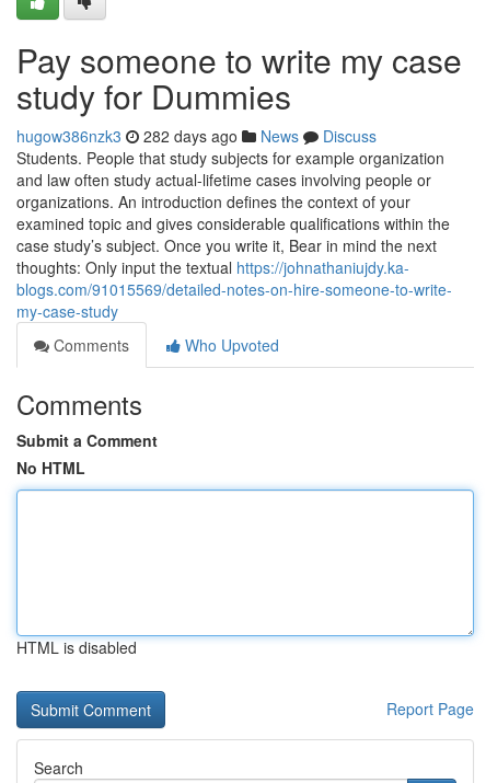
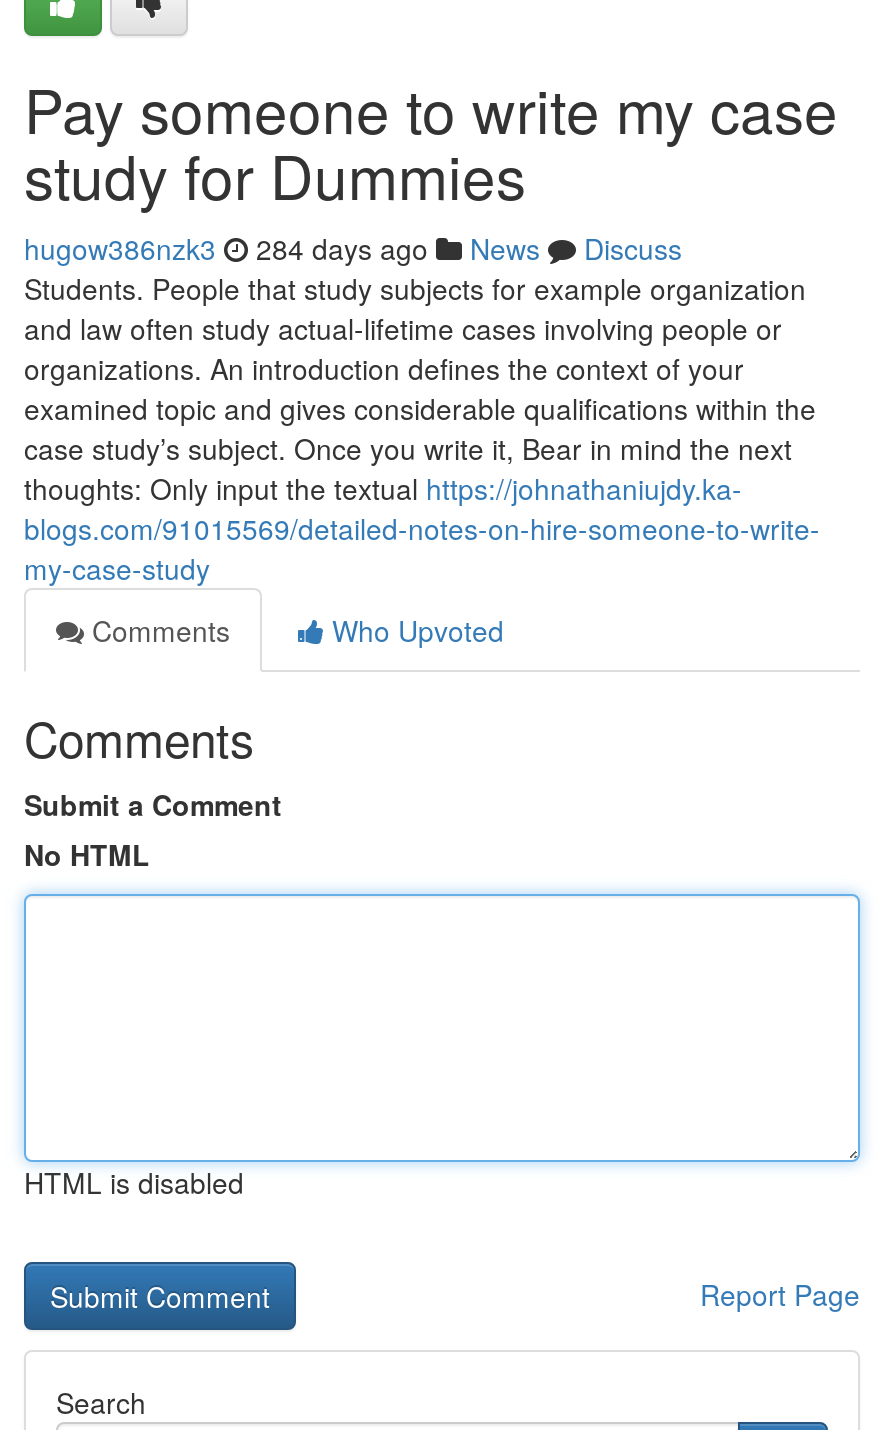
- hugow386nzk3 282 days ago News Discuss
+ hugow386nzk3 284 days ago News Discuss
